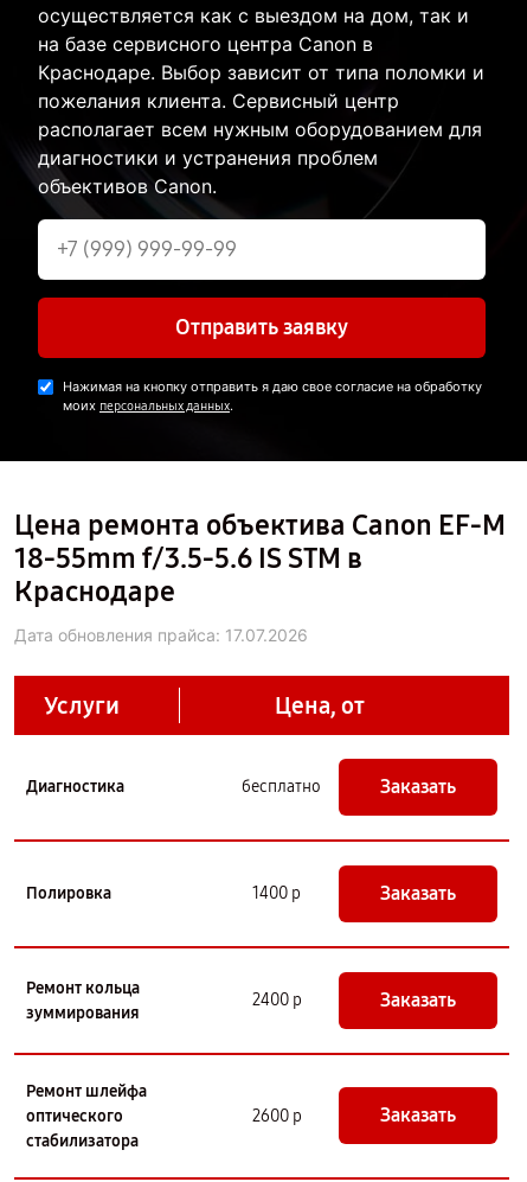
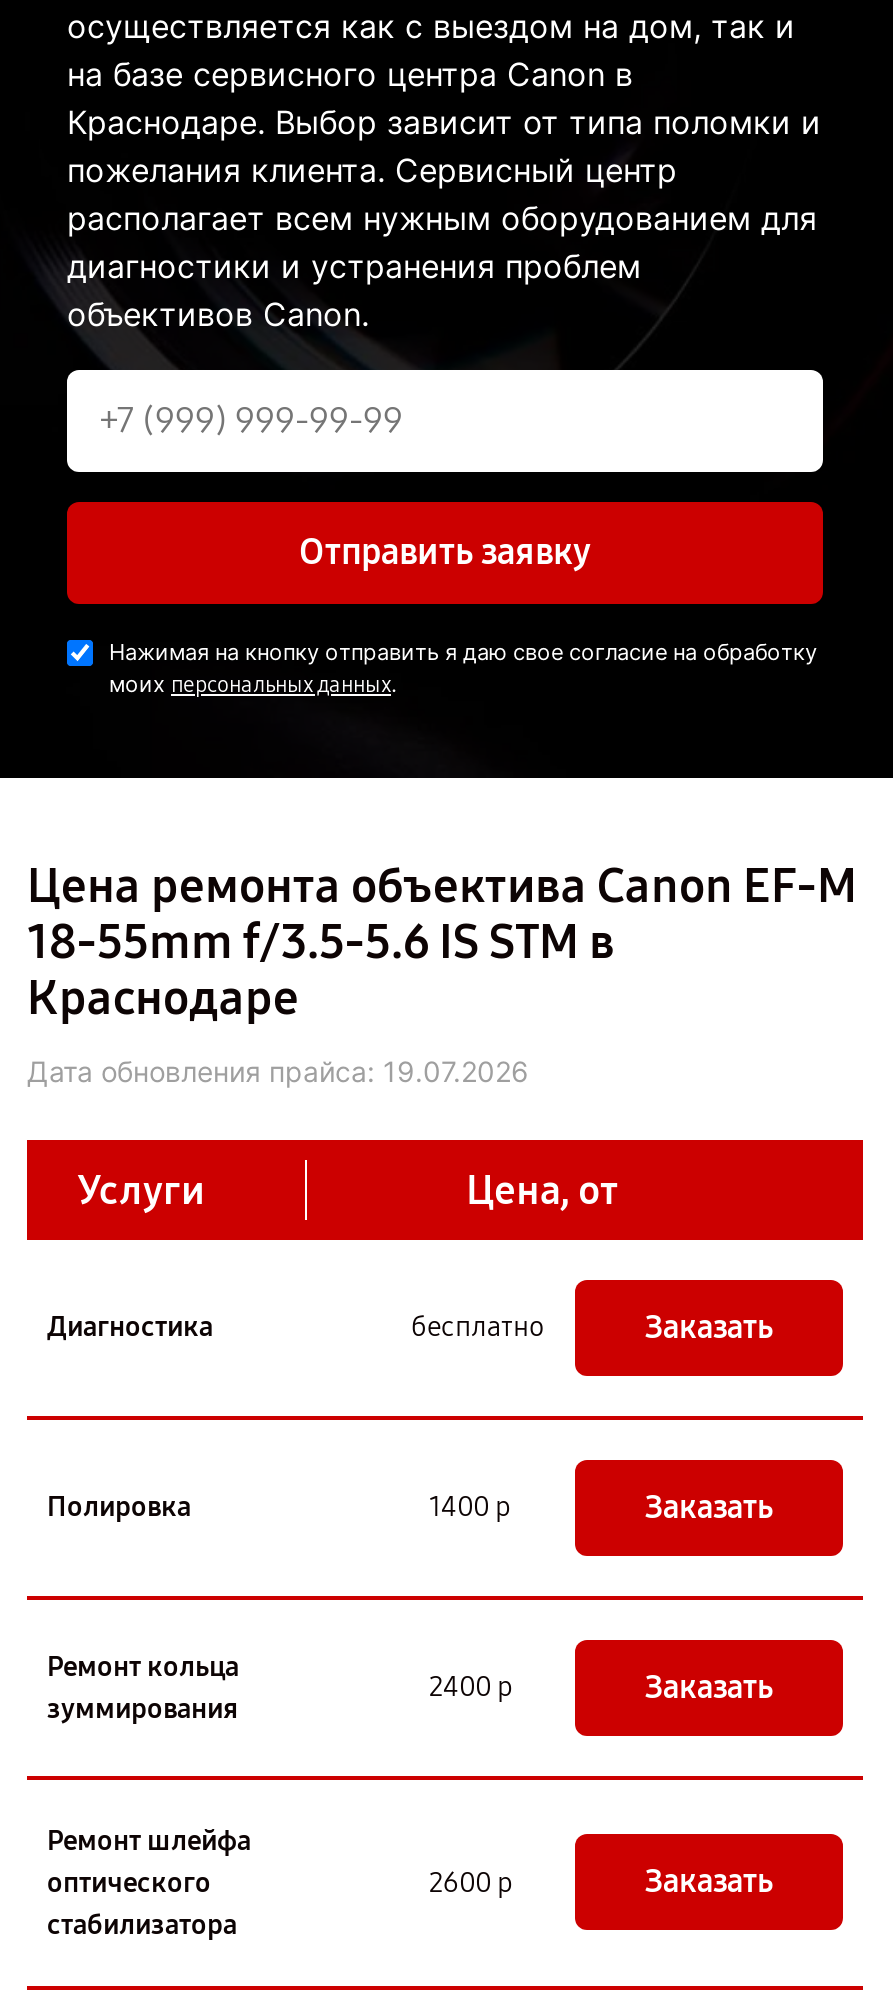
- Дата обновления прайса: 17.07.2026
+ Дата обновления прайса: 19.07.2026
